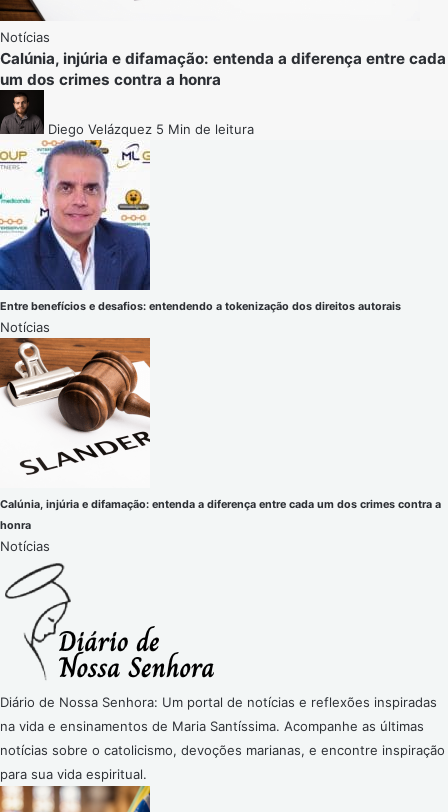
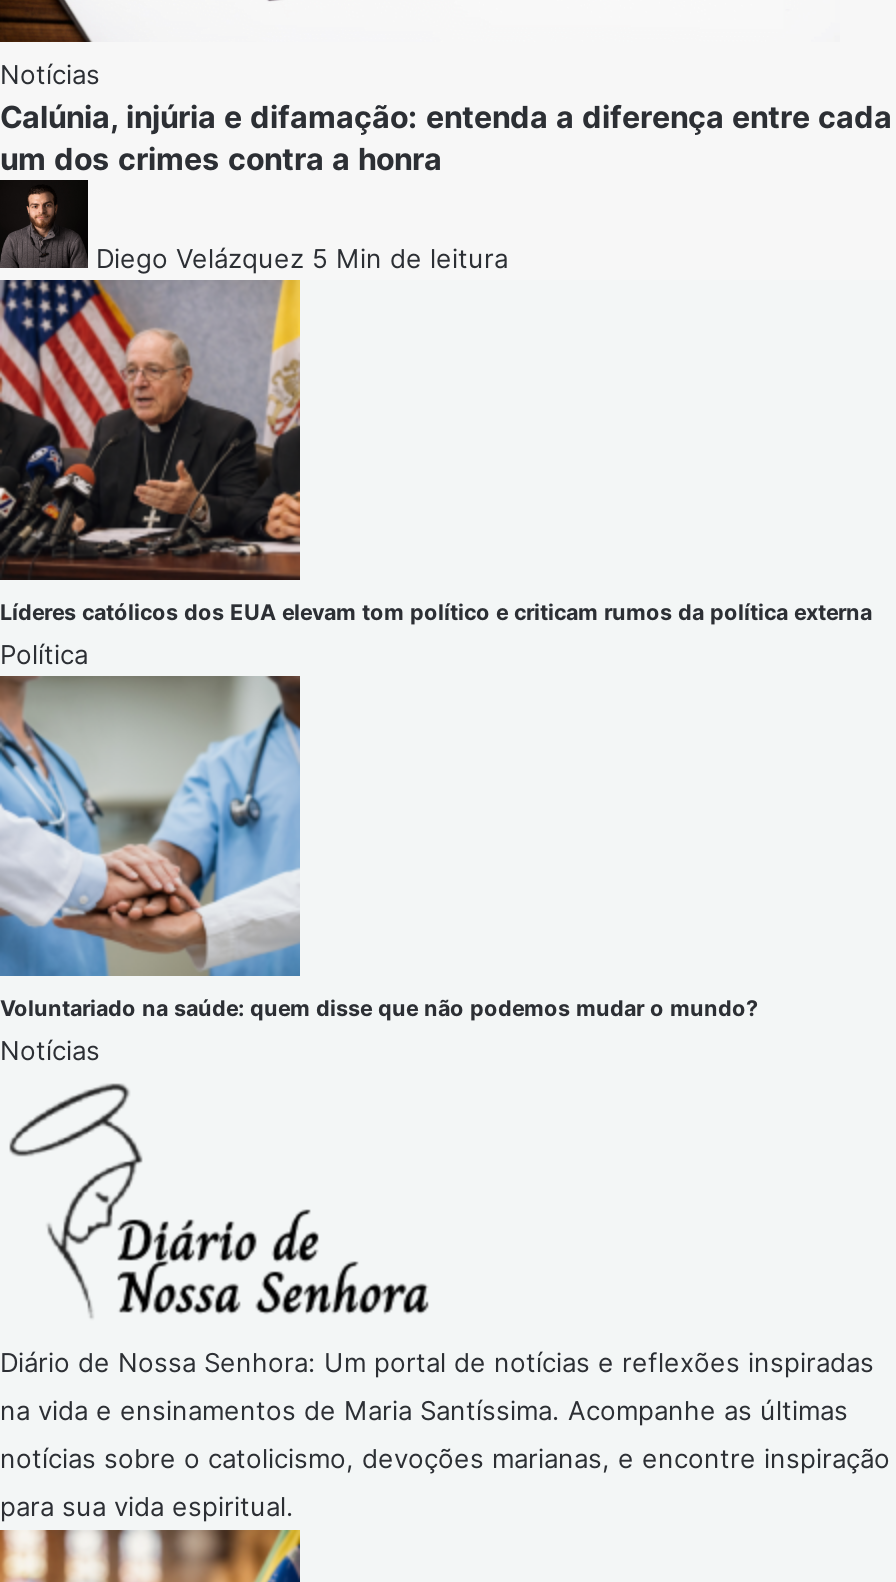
- [image]
- Entre benefícios e desafios: entendendo a tokenização dos direitos autorais
- Notícias
+ [image]
+ Líderes católicos dos EUA elevam tom político e criticam rumos da política externa
+ Política

- [image]
- Calúnia, injúria e difamação: entenda a diferença entre cada um dos crimes contra a
- honra
+ [image]
+ Voluntariado na saúde: quem disse que não podemos mudar o mundo?
